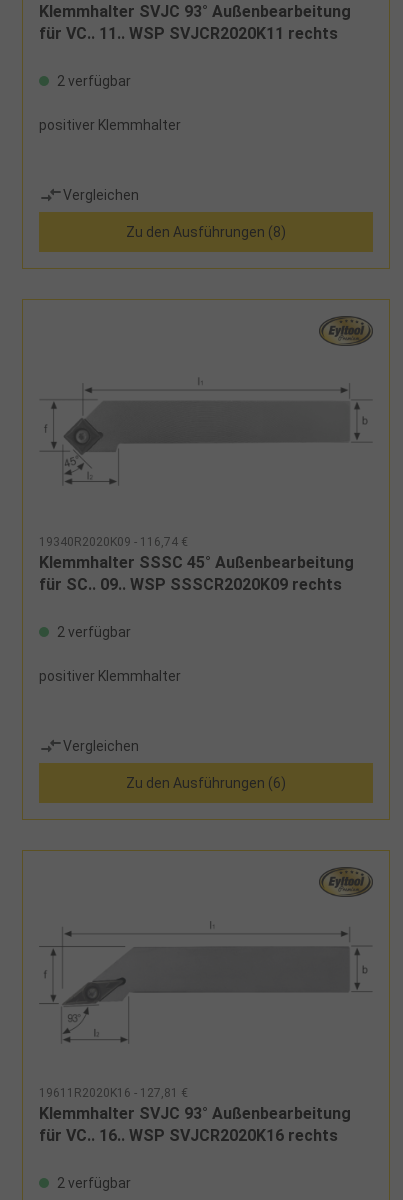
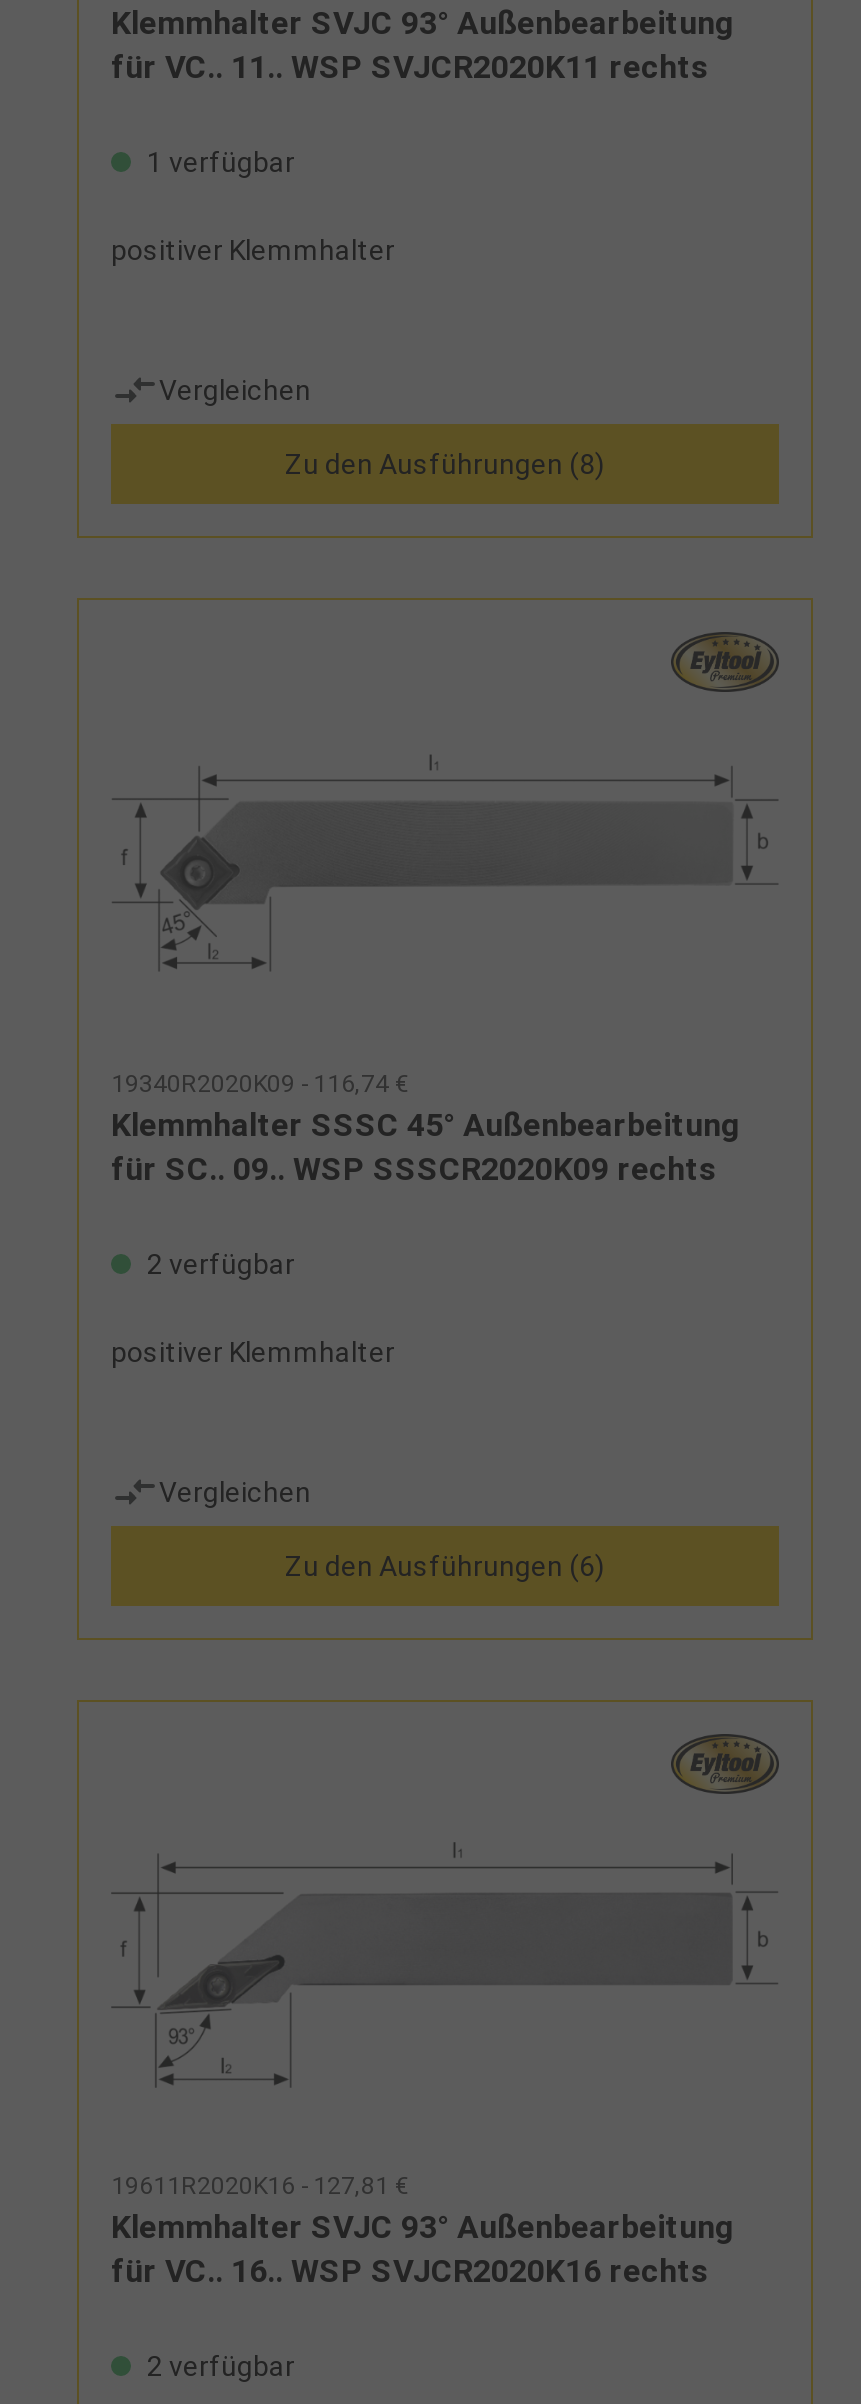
- 2 verfügbar
+ 1 verfügbar
